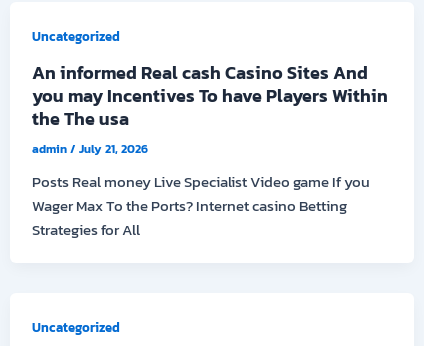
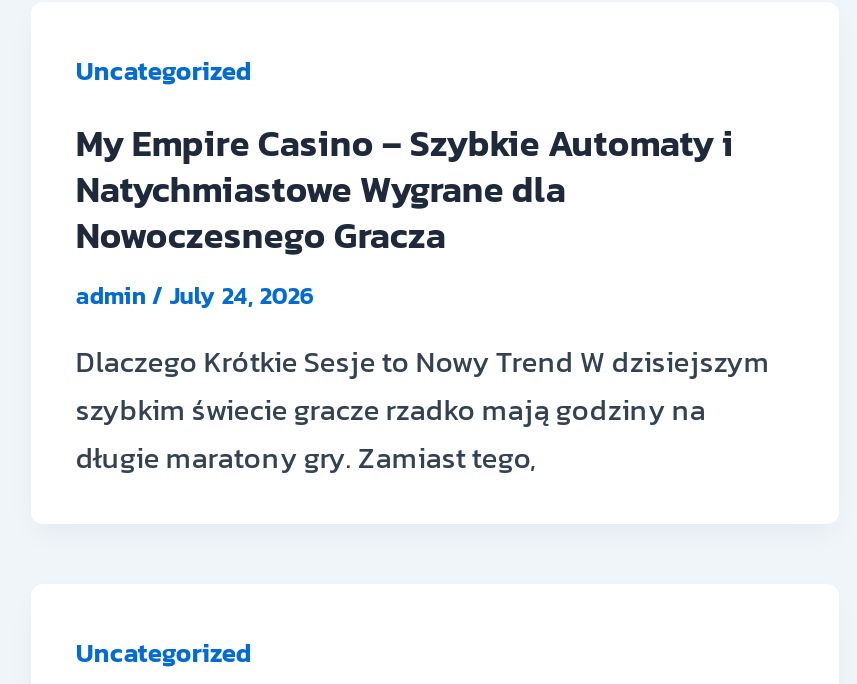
- An informed Real cash Casino Sites And
- you may Incentives To have Players Within
- the The usa
- admin / July 21, 2026
+ My Empire Casino – Szybkie Automaty i
+ Natychmiastowe Wygrane dla
+ Nowoczesnego Gracza
+ admin / July 24, 2026

- Posts Real money Live Specialist Video game If you
- Wager Max To the Ports? Internet casino Betting
- Strategies for All
+ Dlaczego Krótkie Sesje to Nowy Trend W dzisiejszym
+ szybkim świecie gracze rzadko mają godziny na
+ długie maratony gry. Zamiast tego,
